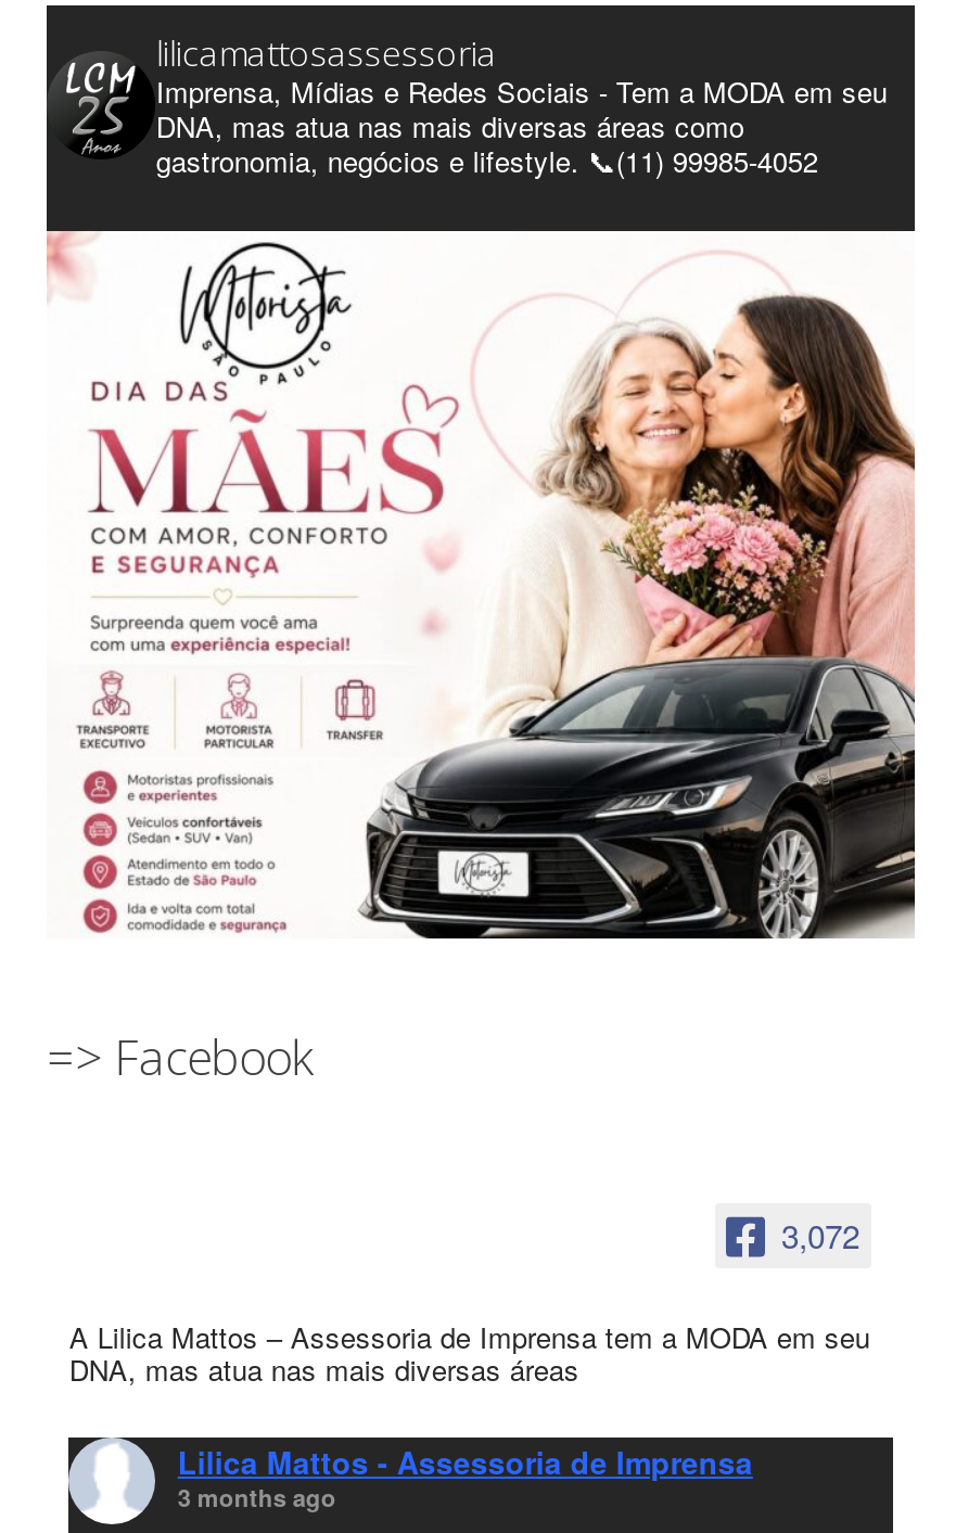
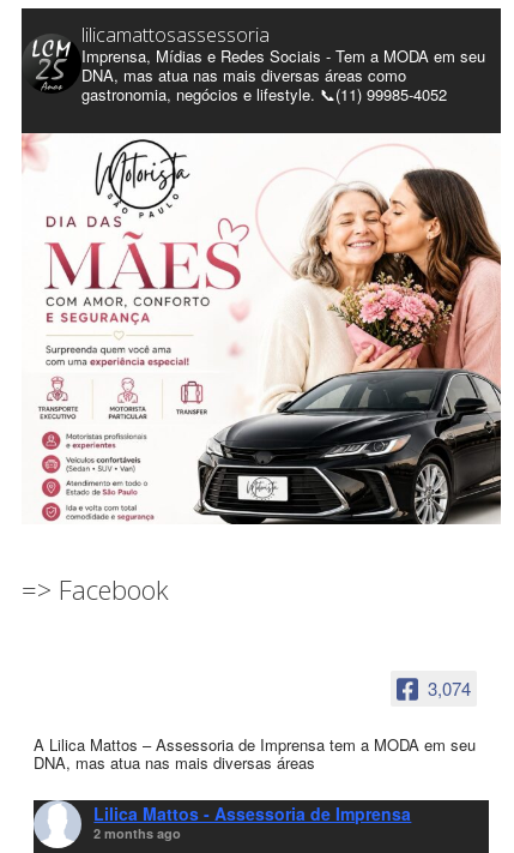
- 3,072
+ 3,074

- 3 months ago
+ 2 months ago
